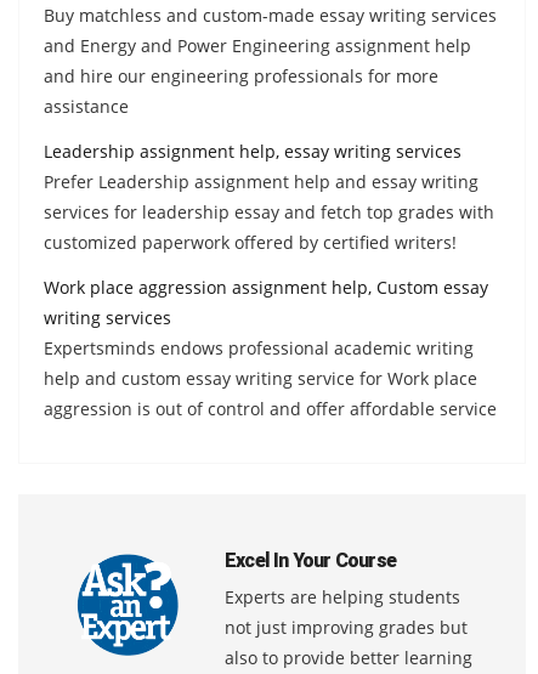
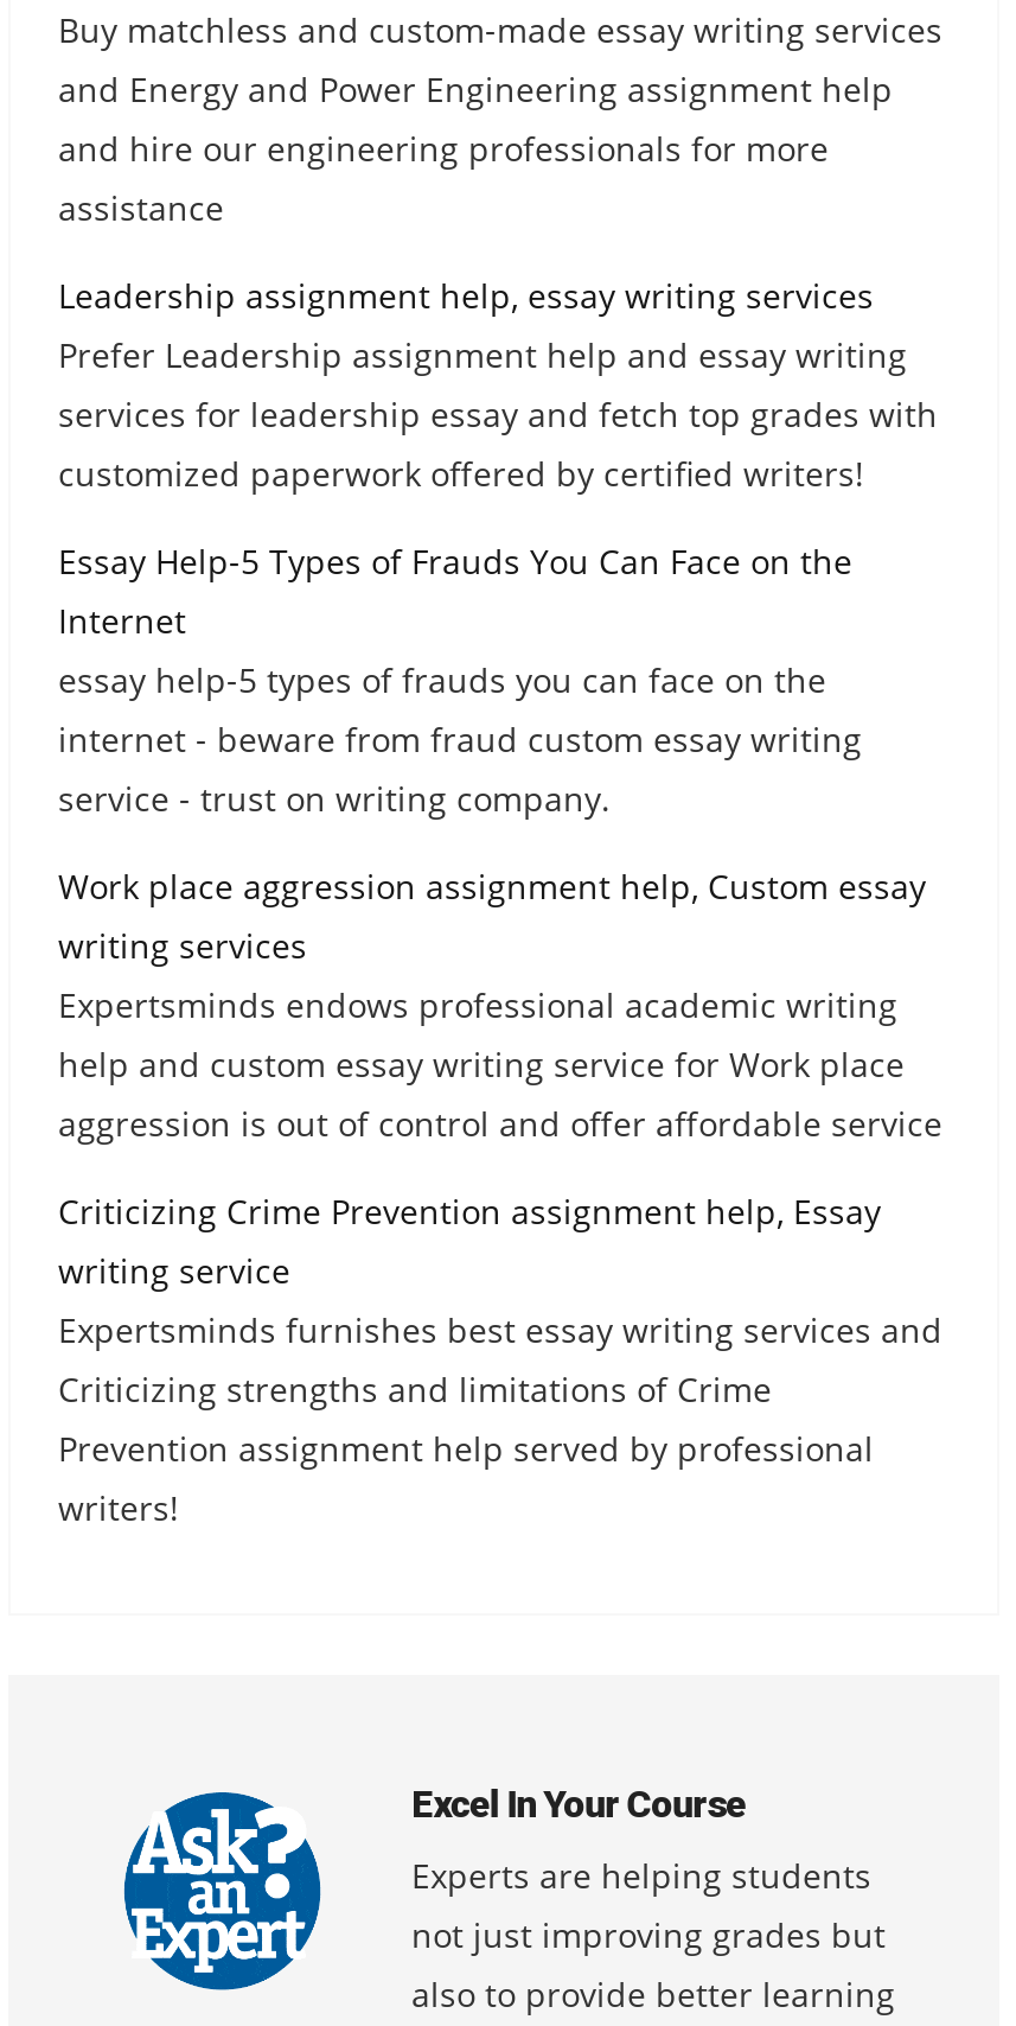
+ Essay Help-5 Types of Frauds You Can Face on the
+ Internet
+ essay help-5 types of frauds you can face on the
+ internet - beware from fraud custom essay writing
+ service - trust on writing company.

+ Criticizing Crime Prevention assignment help, Essay
+ writing service
+ Expertsminds furnishes best essay writing services and
+ Criticizing strengths and limitations of Crime
+ Prevention assignment help served by professional
+ writers!
